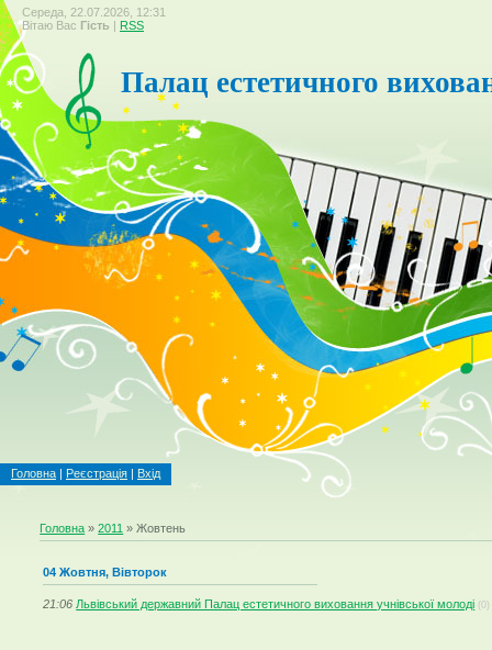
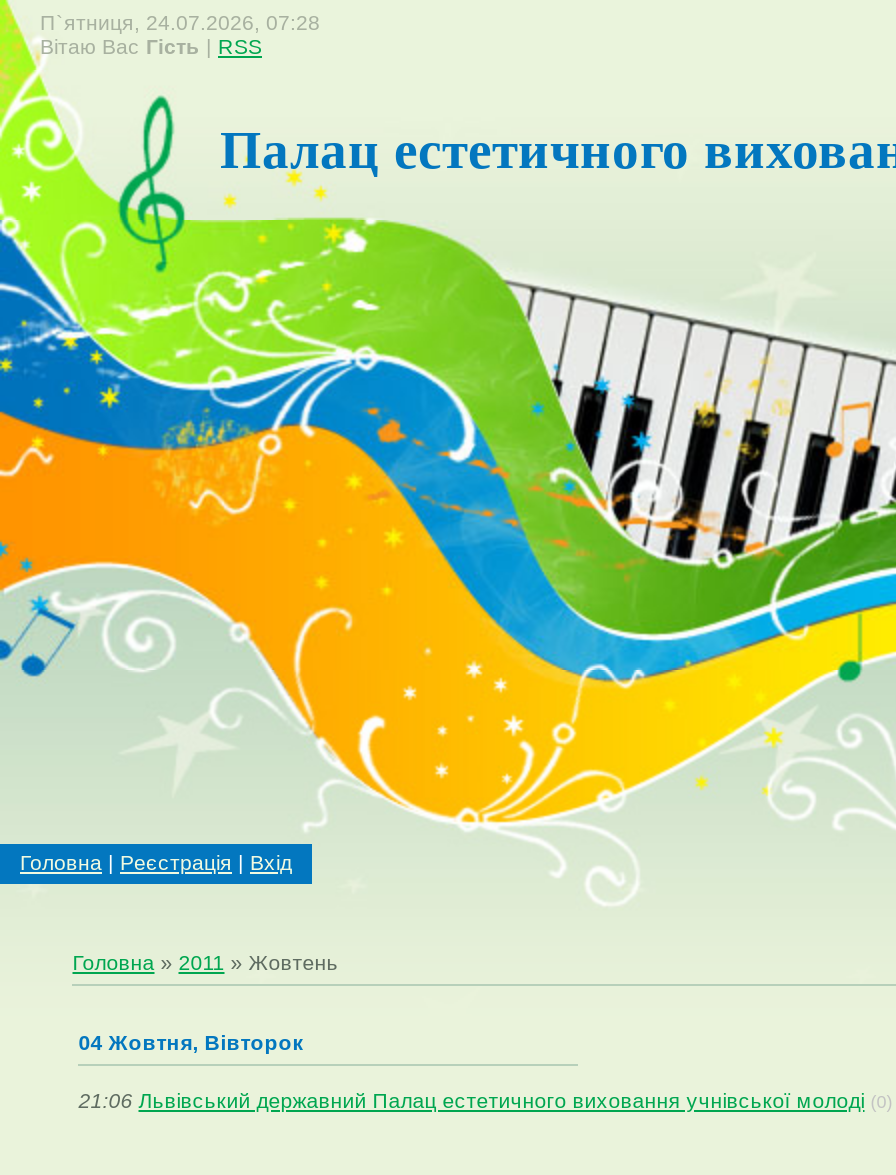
- Середа, 22.07.2026, 12:31
+ П`ятниця, 24.07.2026, 07:28
